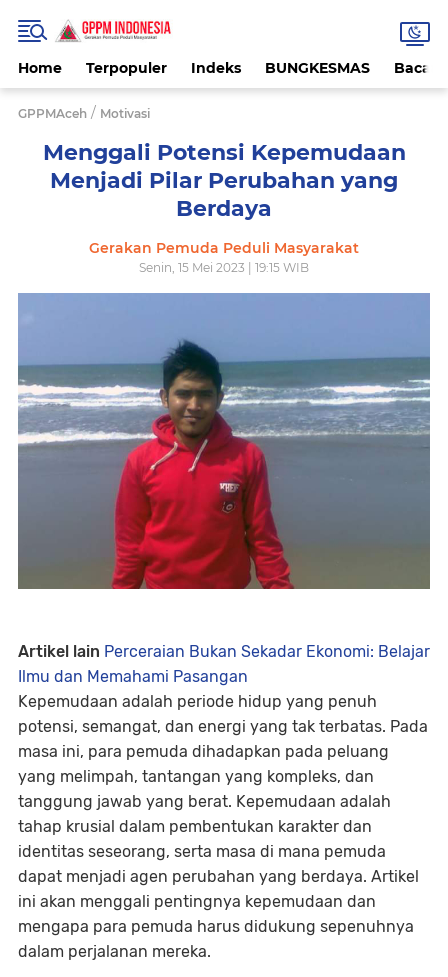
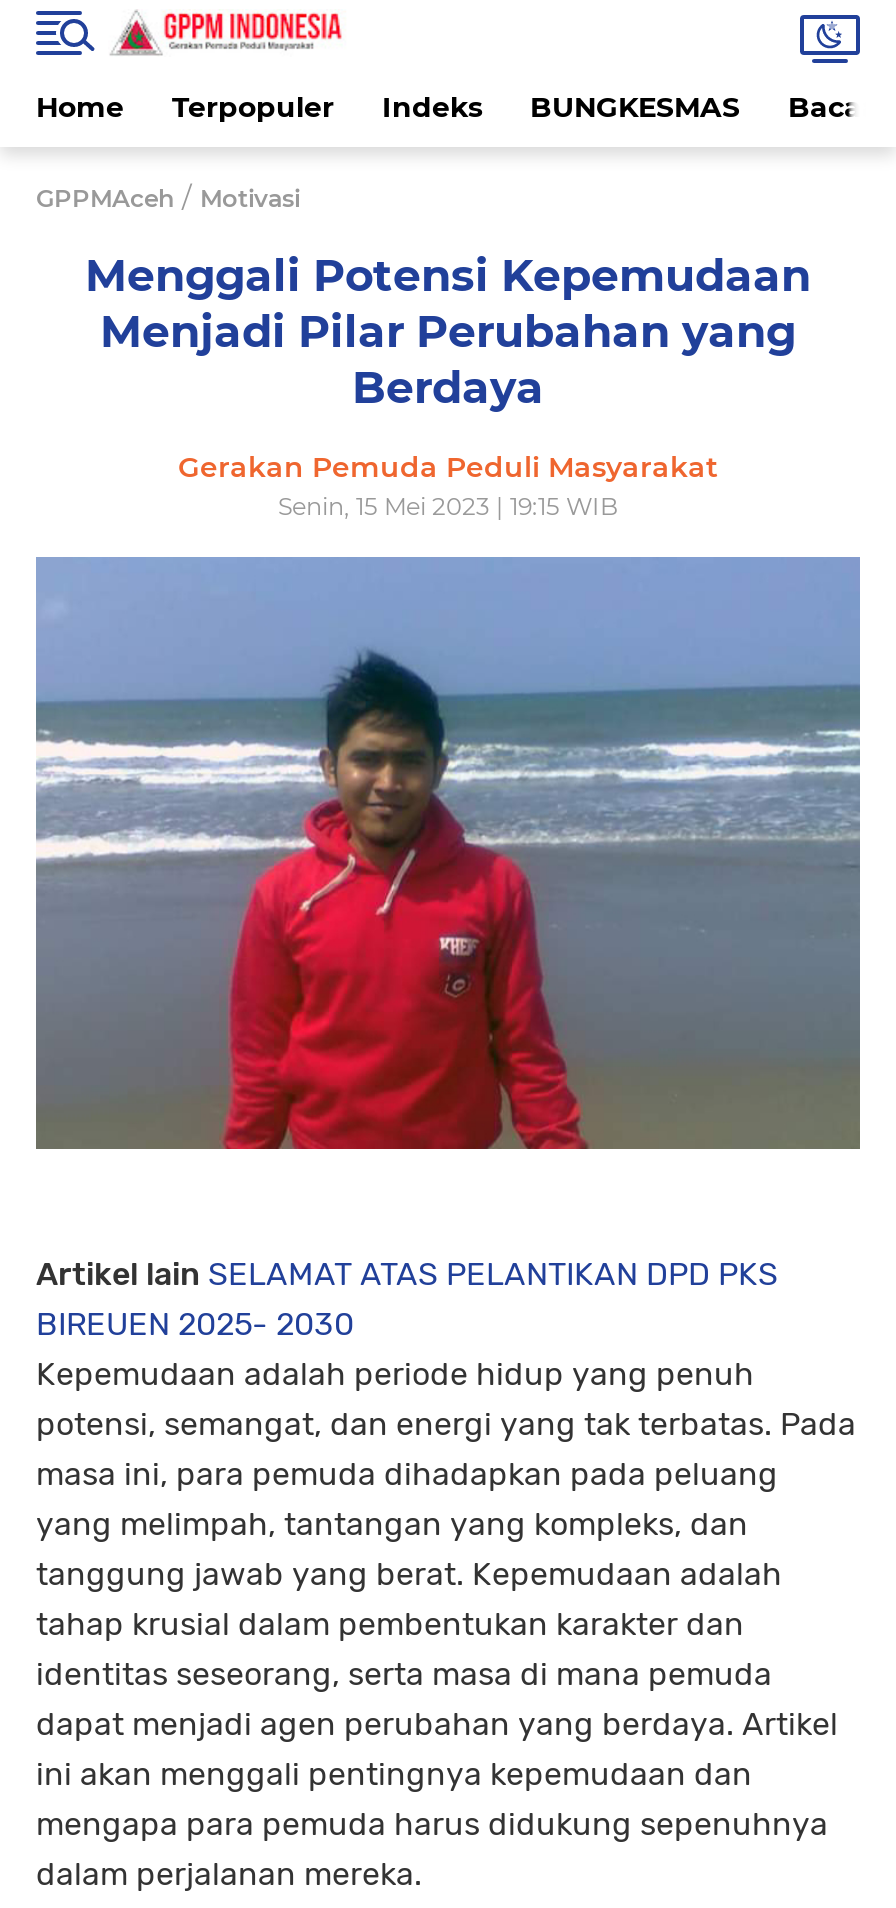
- Artikel lain Perceraian Bukan Sekadar Ekonomi: Belajar
- Ilmu dan Memahami Pasangan
+ Artikel lain SELAMAT ATAS PELANTIKAN DPD PKS
+ BIREUEN 2025- 2030
